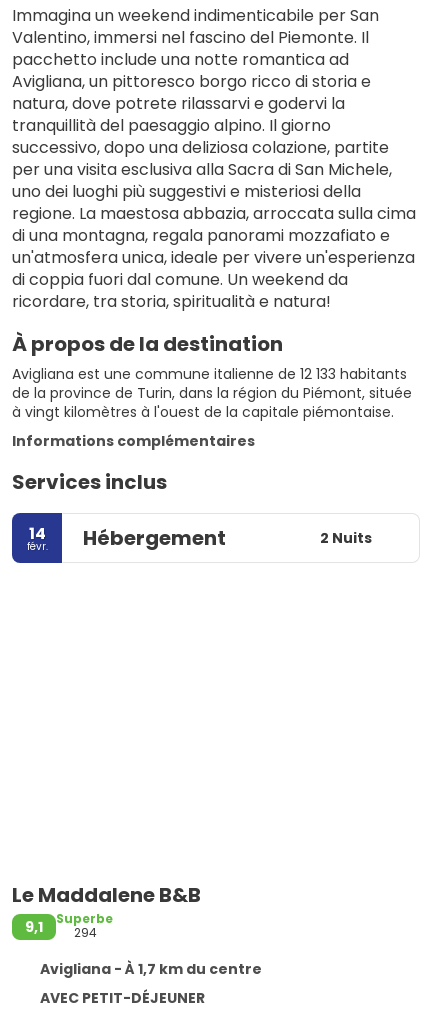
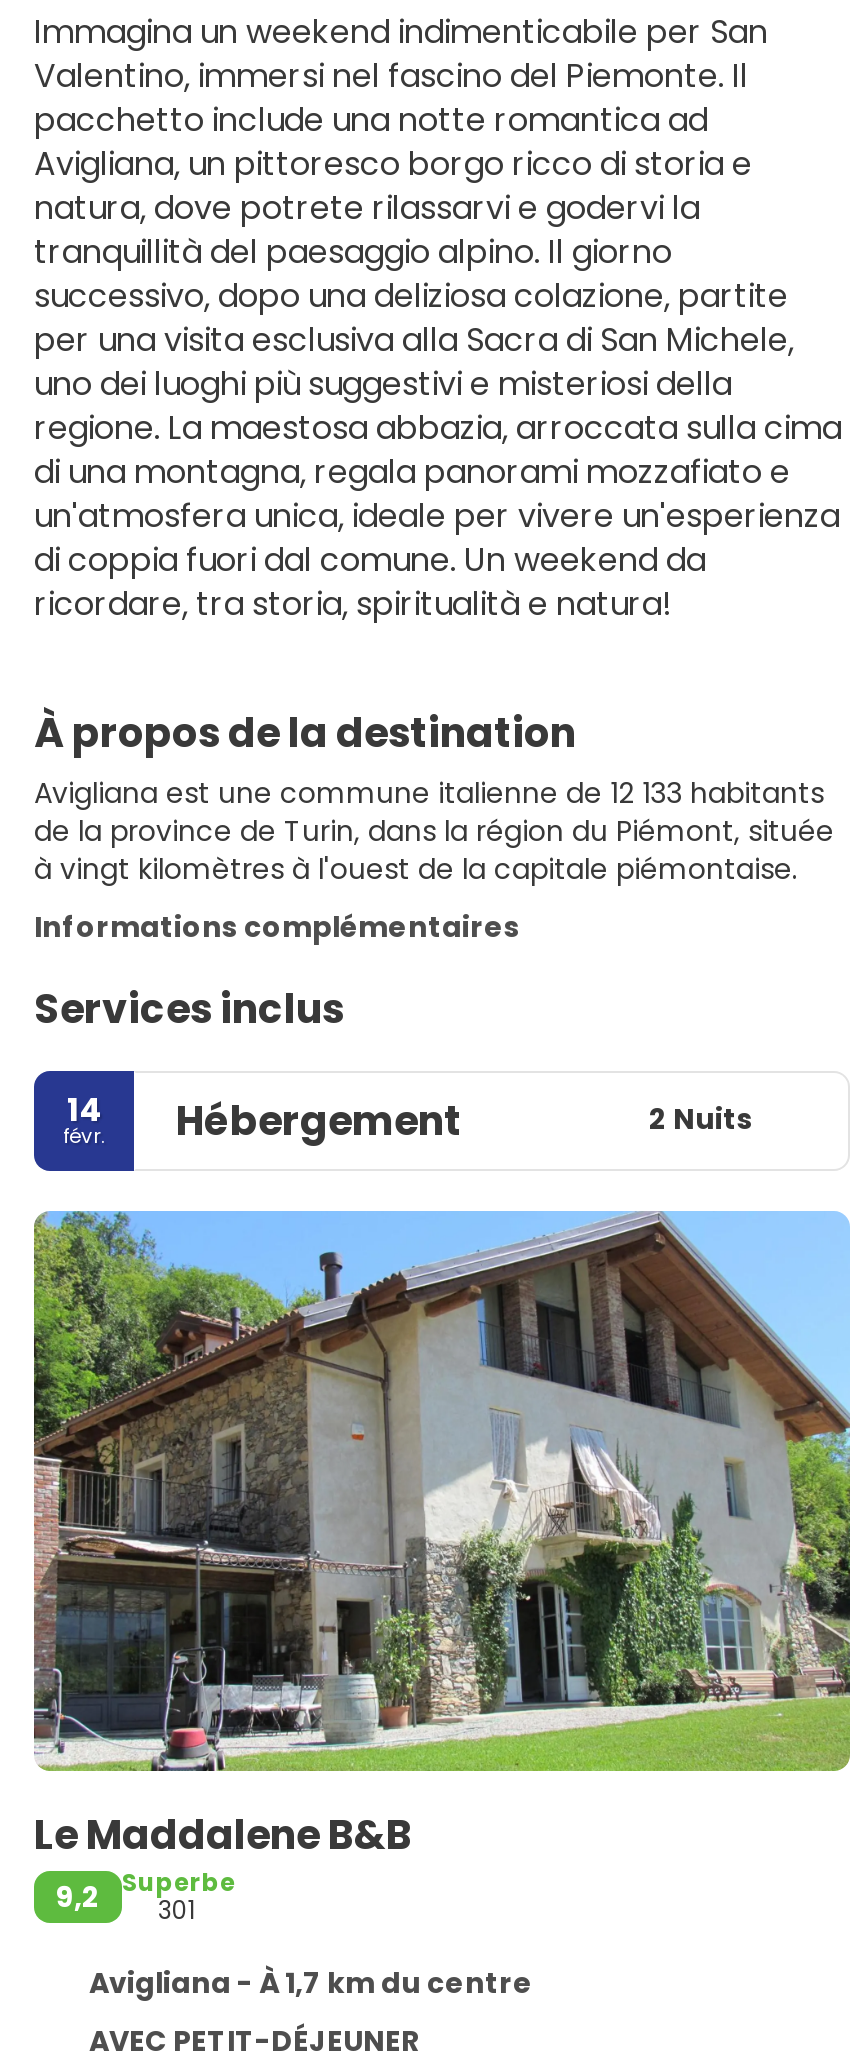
+ [image]

- 9,1
+ 9,2

- 294
+ 301
